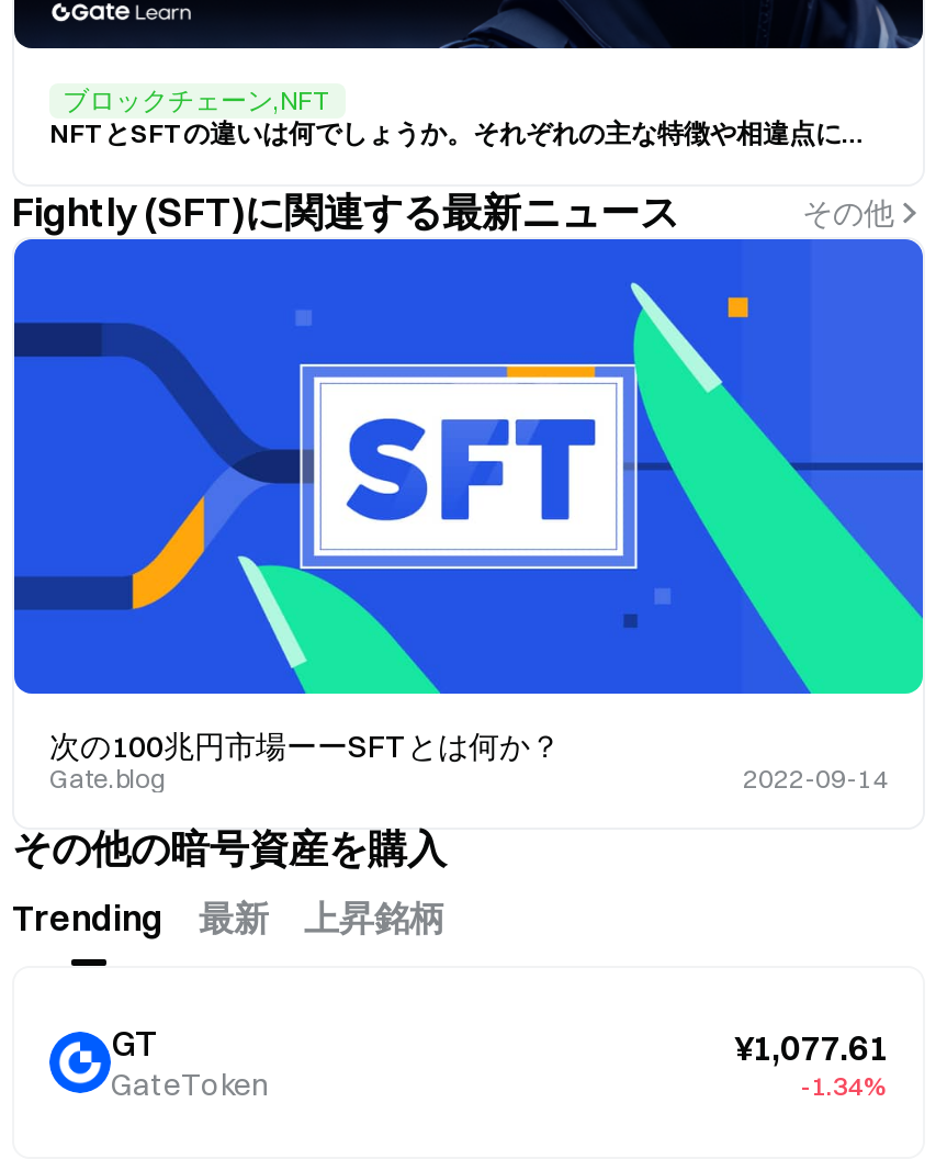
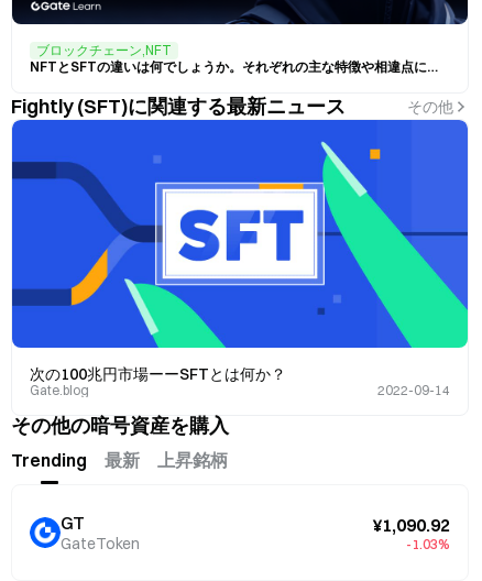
- ¥1,077.61
- -1.34%
+ ¥1,090.92
+ -1.03%
